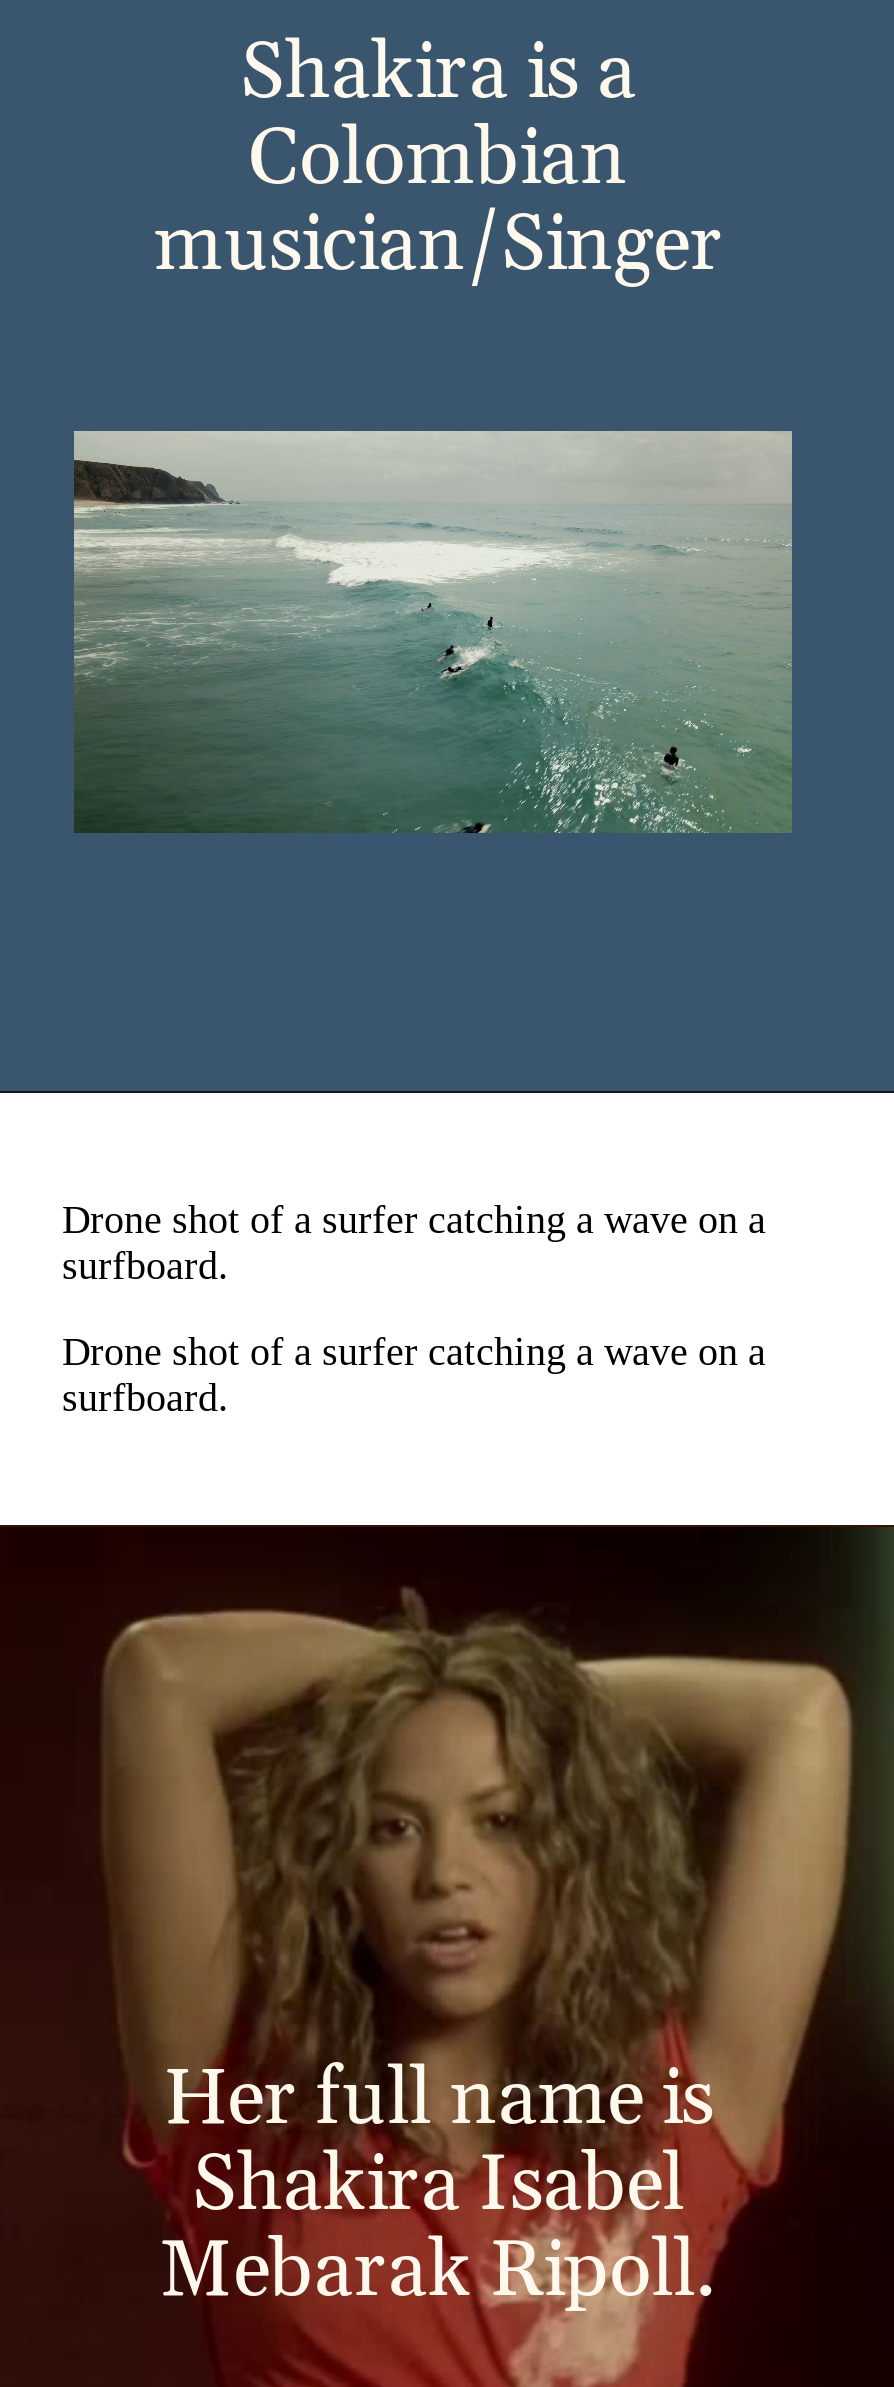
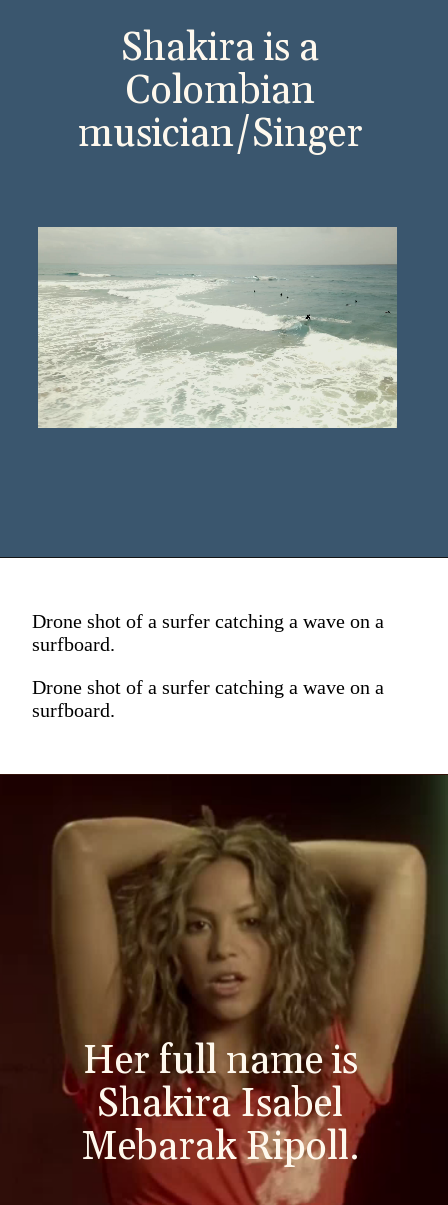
- [image]
+ [image]
